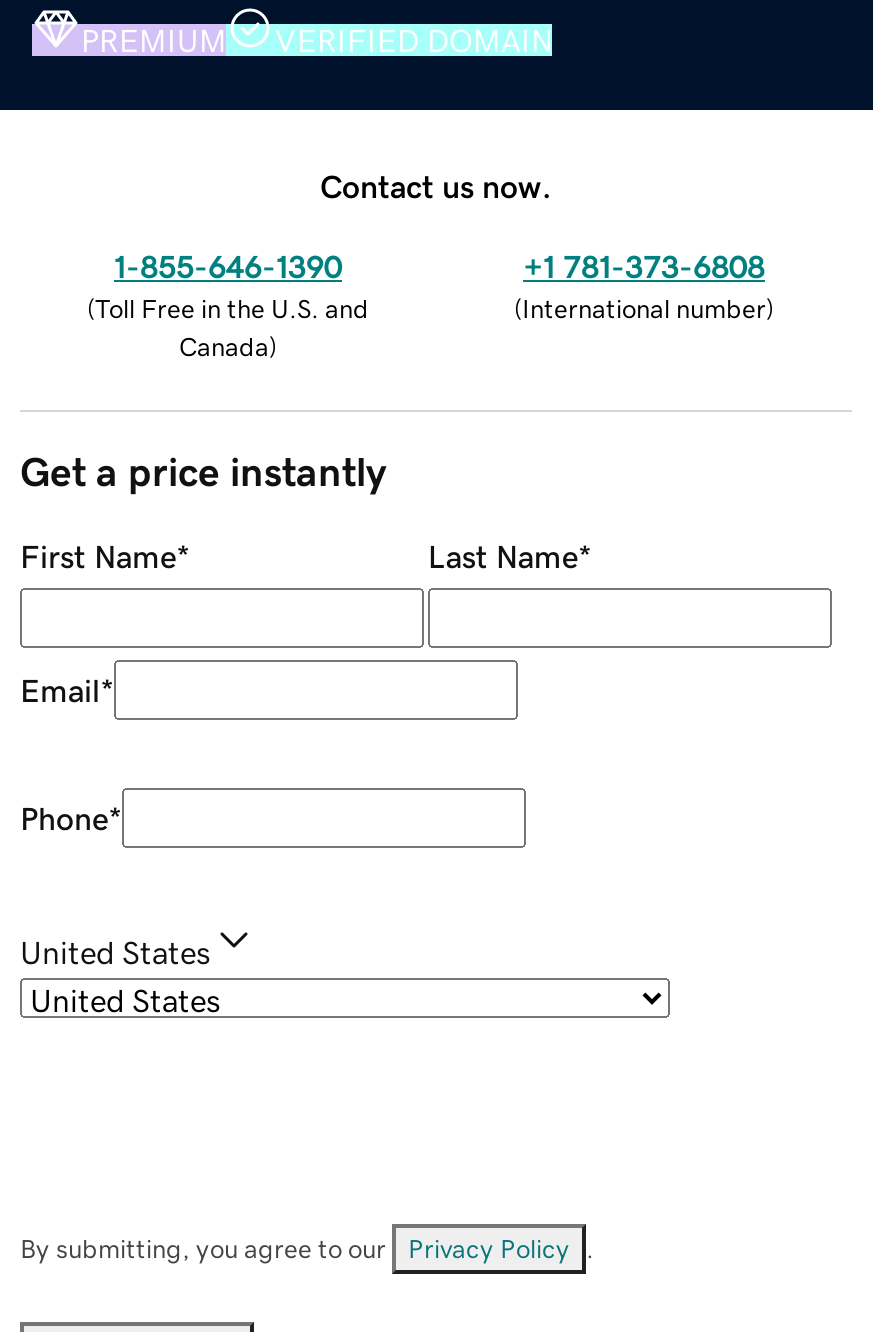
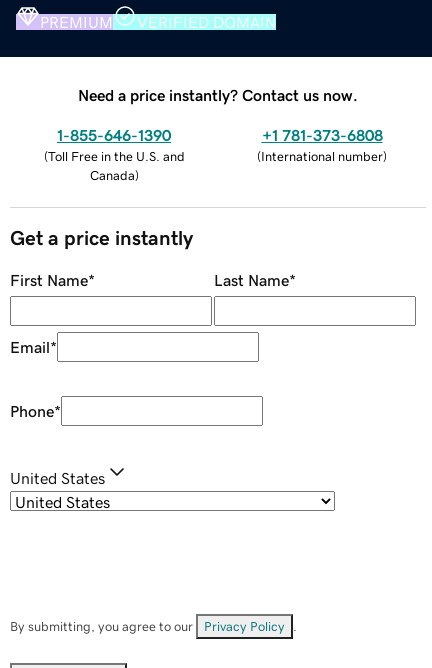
- Contact us now.
+ Need a price instantly? Contact us now.
